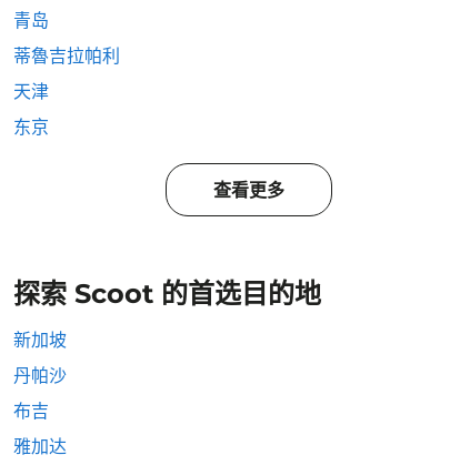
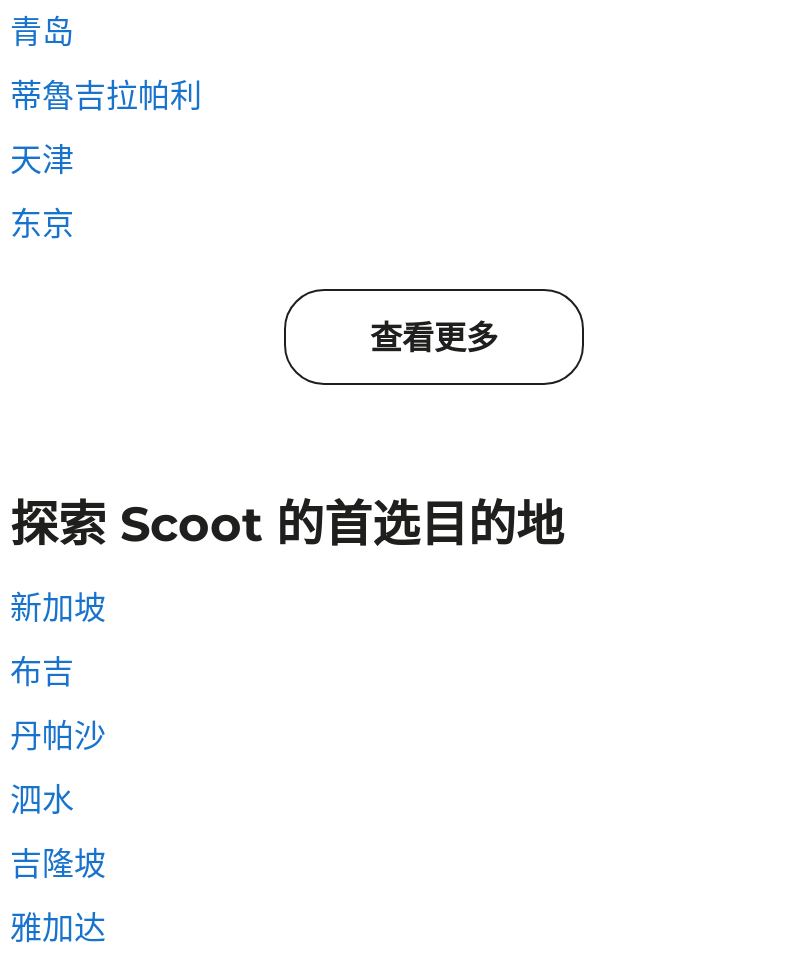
+ 泗水
+ 吉隆坡

moved up: 布吉
